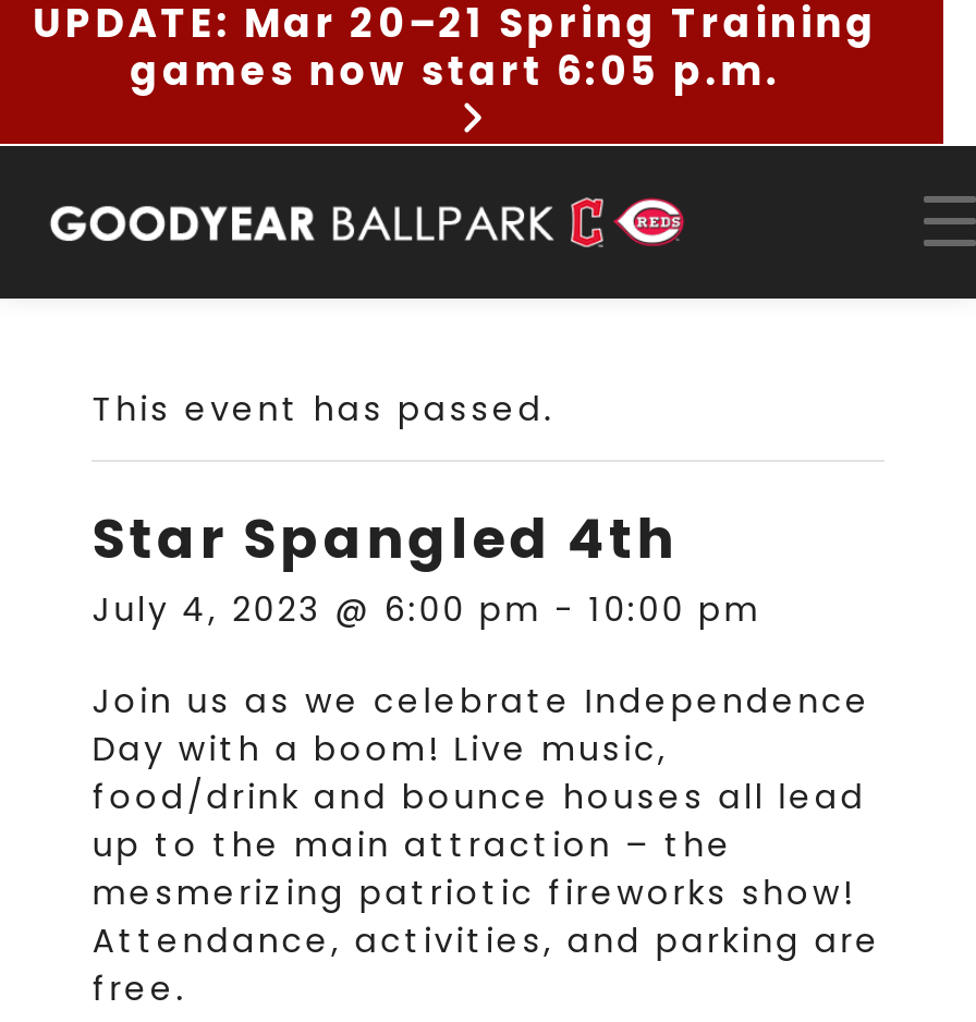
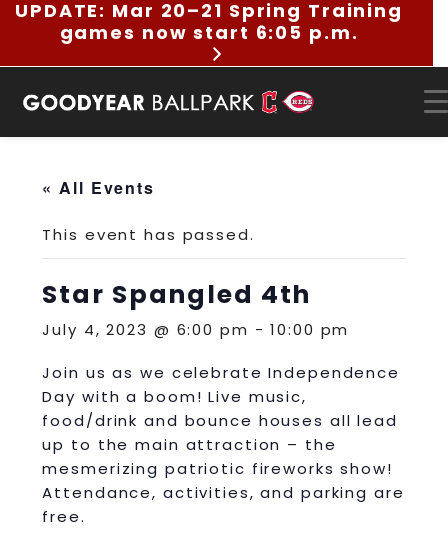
+ « All Events
